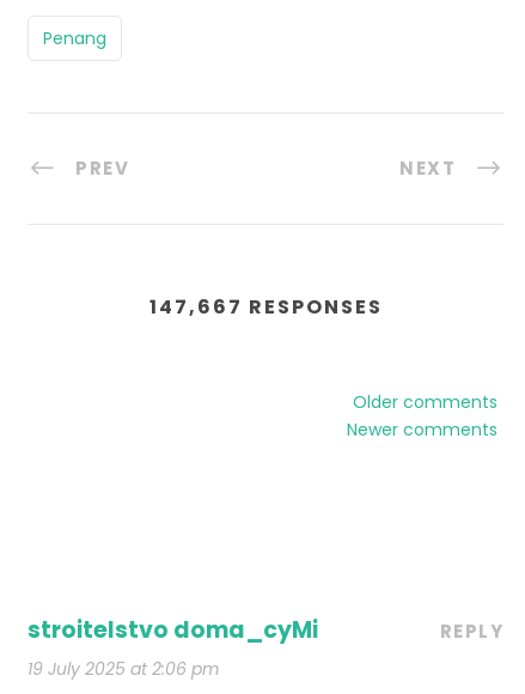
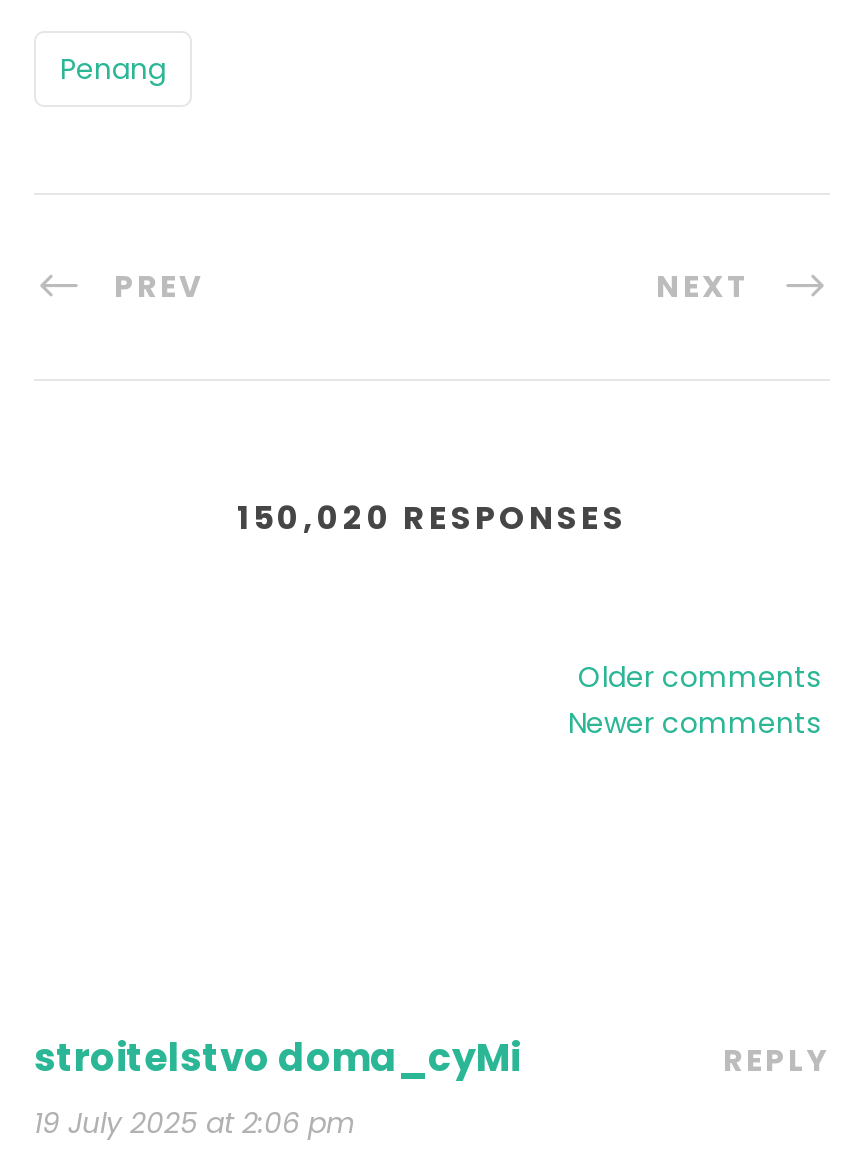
- 147,667 RESPONSES
+ 150,020 RESPONSES
